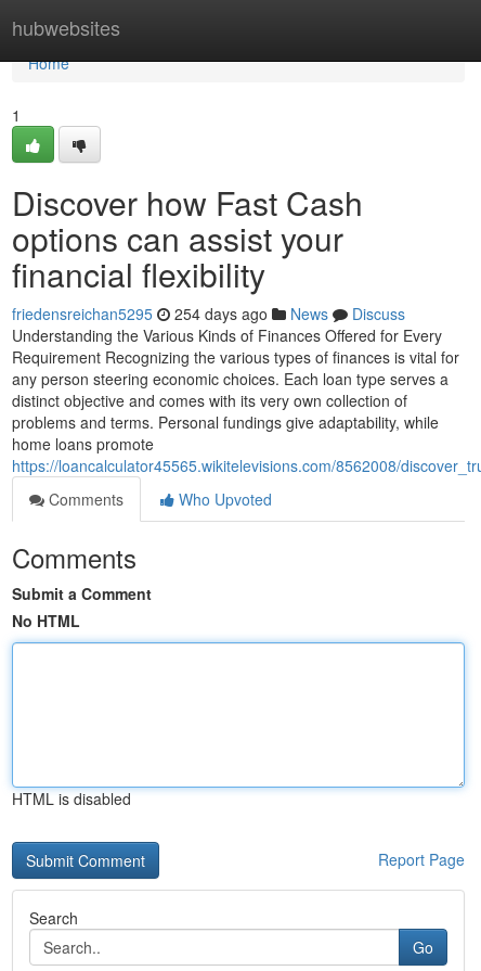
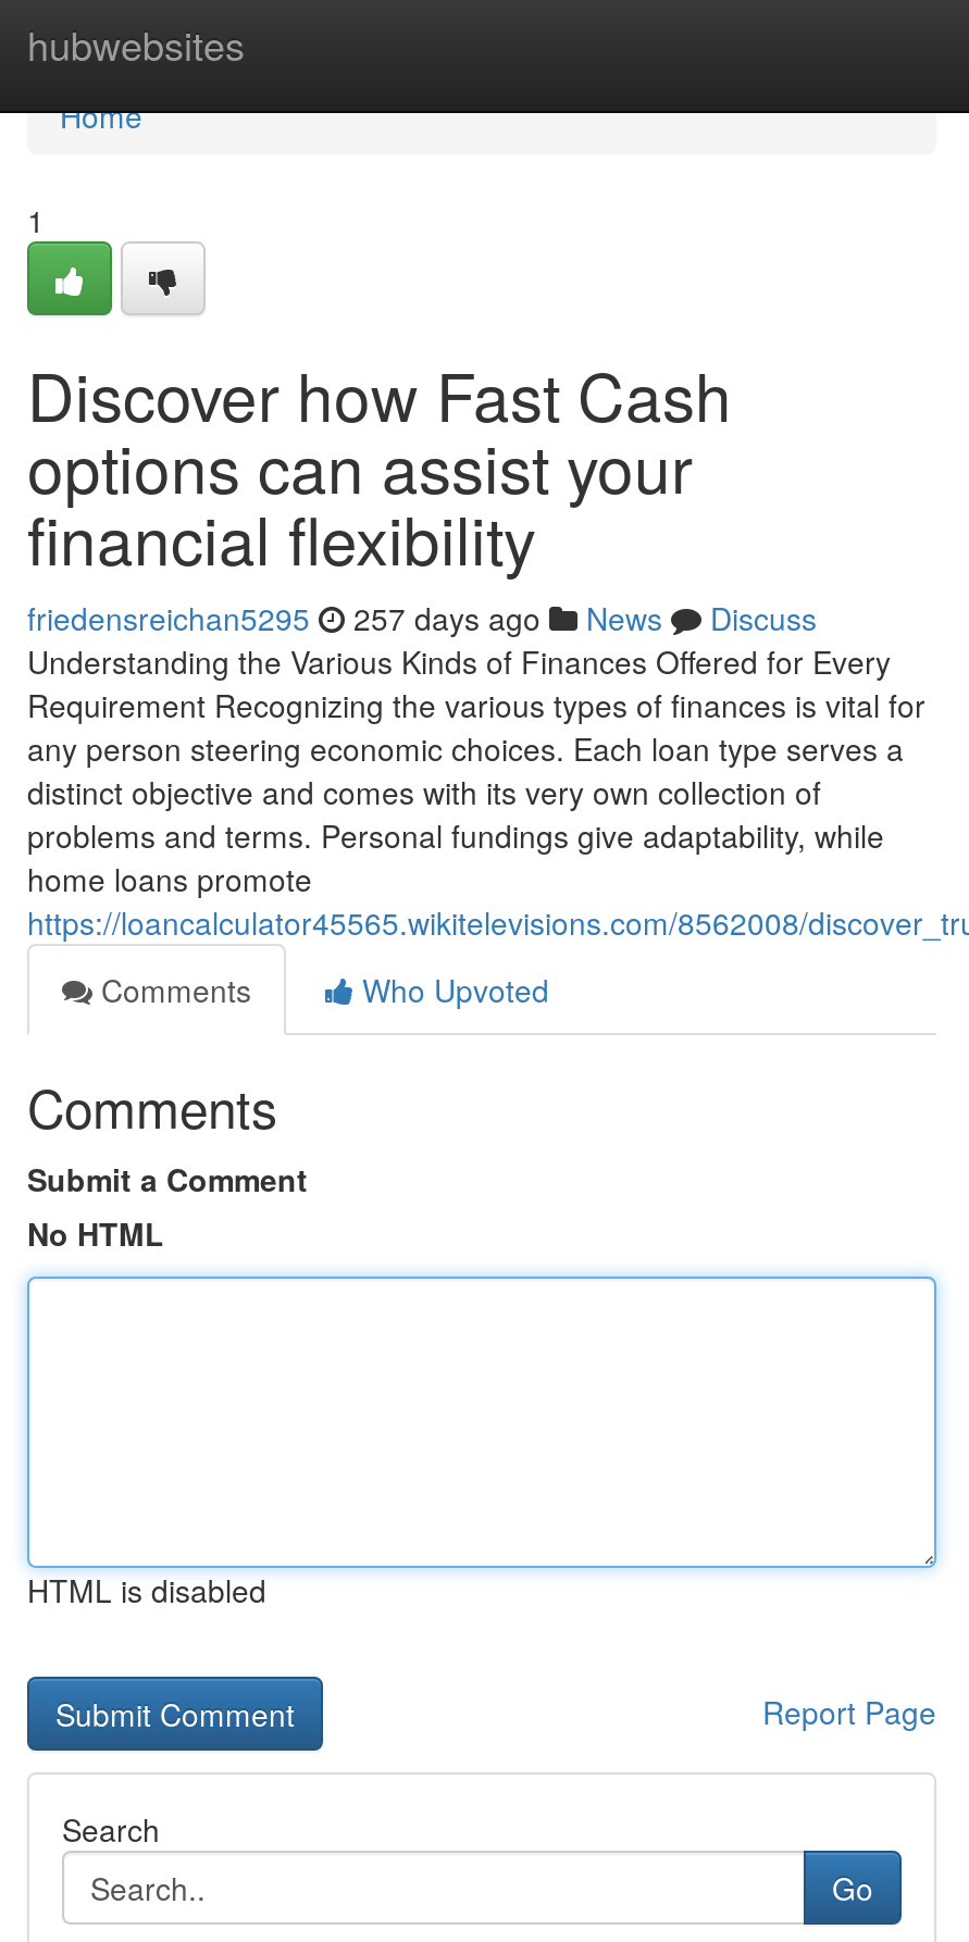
- friedensreichan5295 254 days ago News Discuss
+ friedensreichan5295 257 days ago News Discuss
